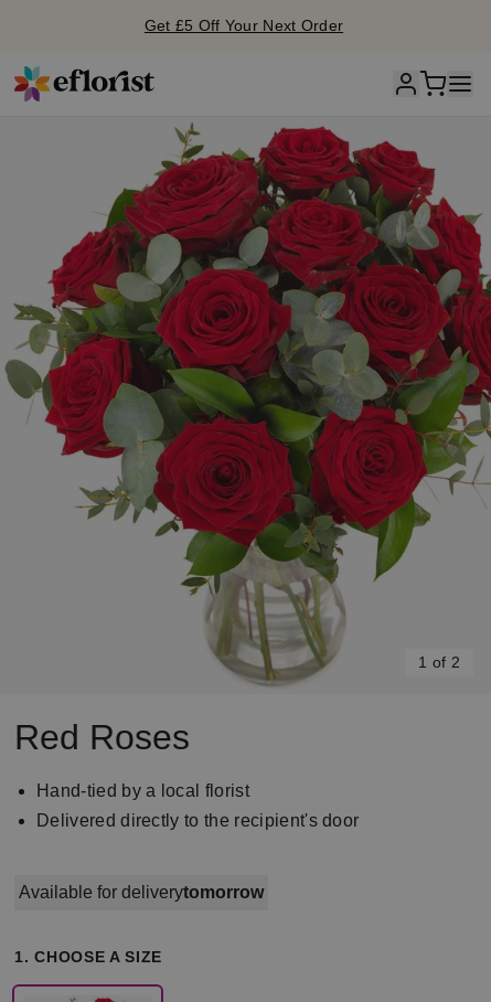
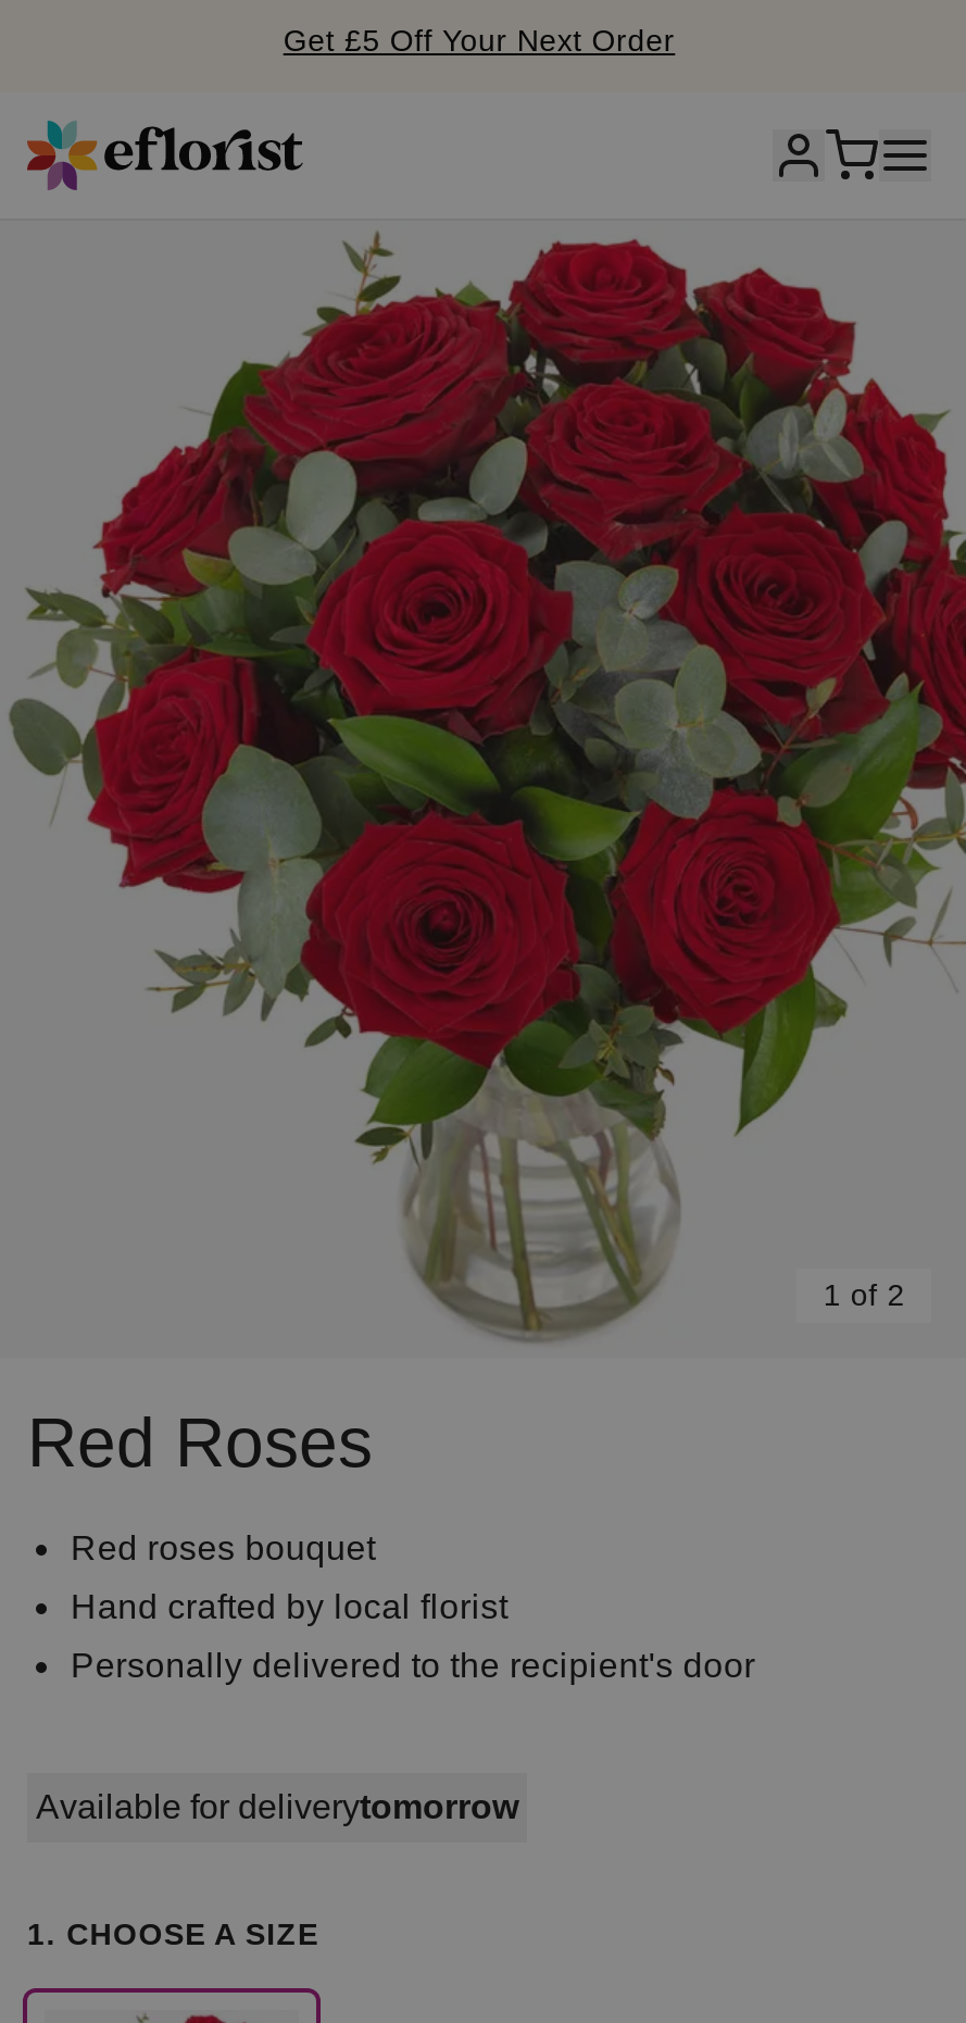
- Hand-tied by a local florist
- Delivered directly to the recipient's door
+ Red roses bouquet
+ Hand crafted by local florist
+ Personally delivered to the recipient's door
